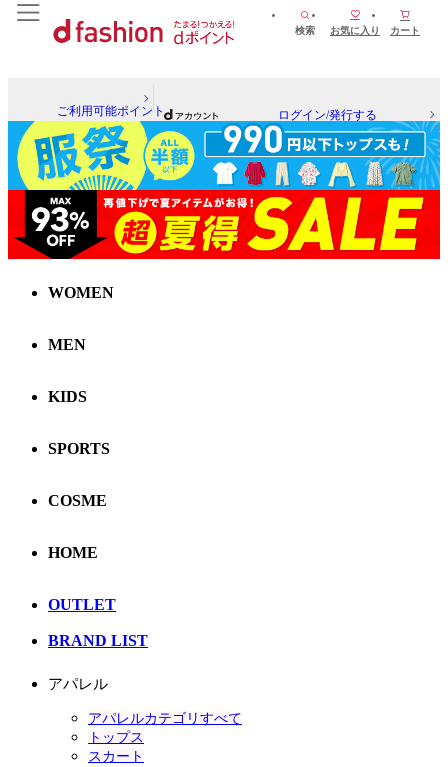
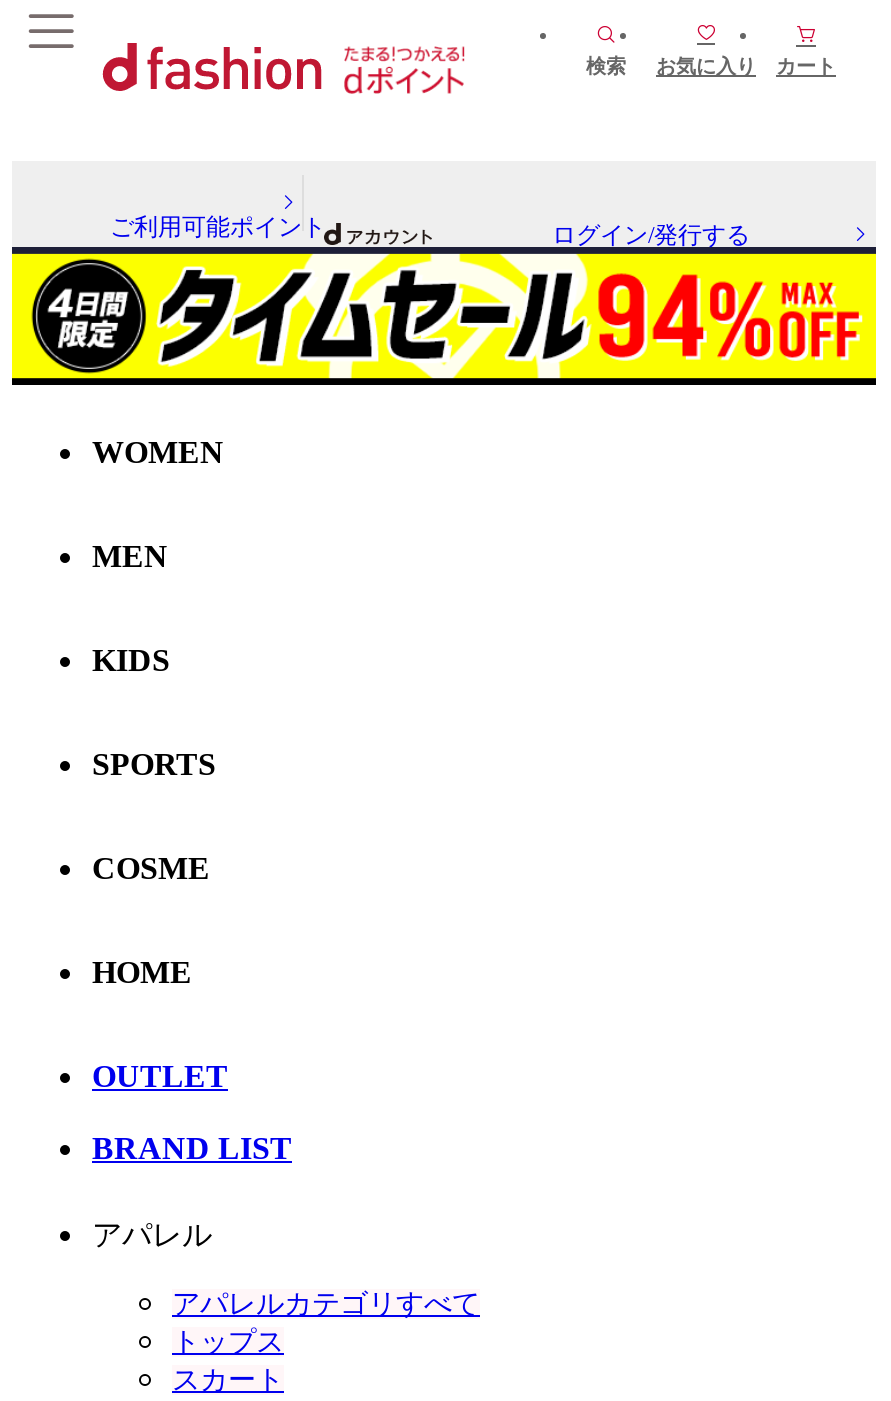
- [image]
+ [image]
